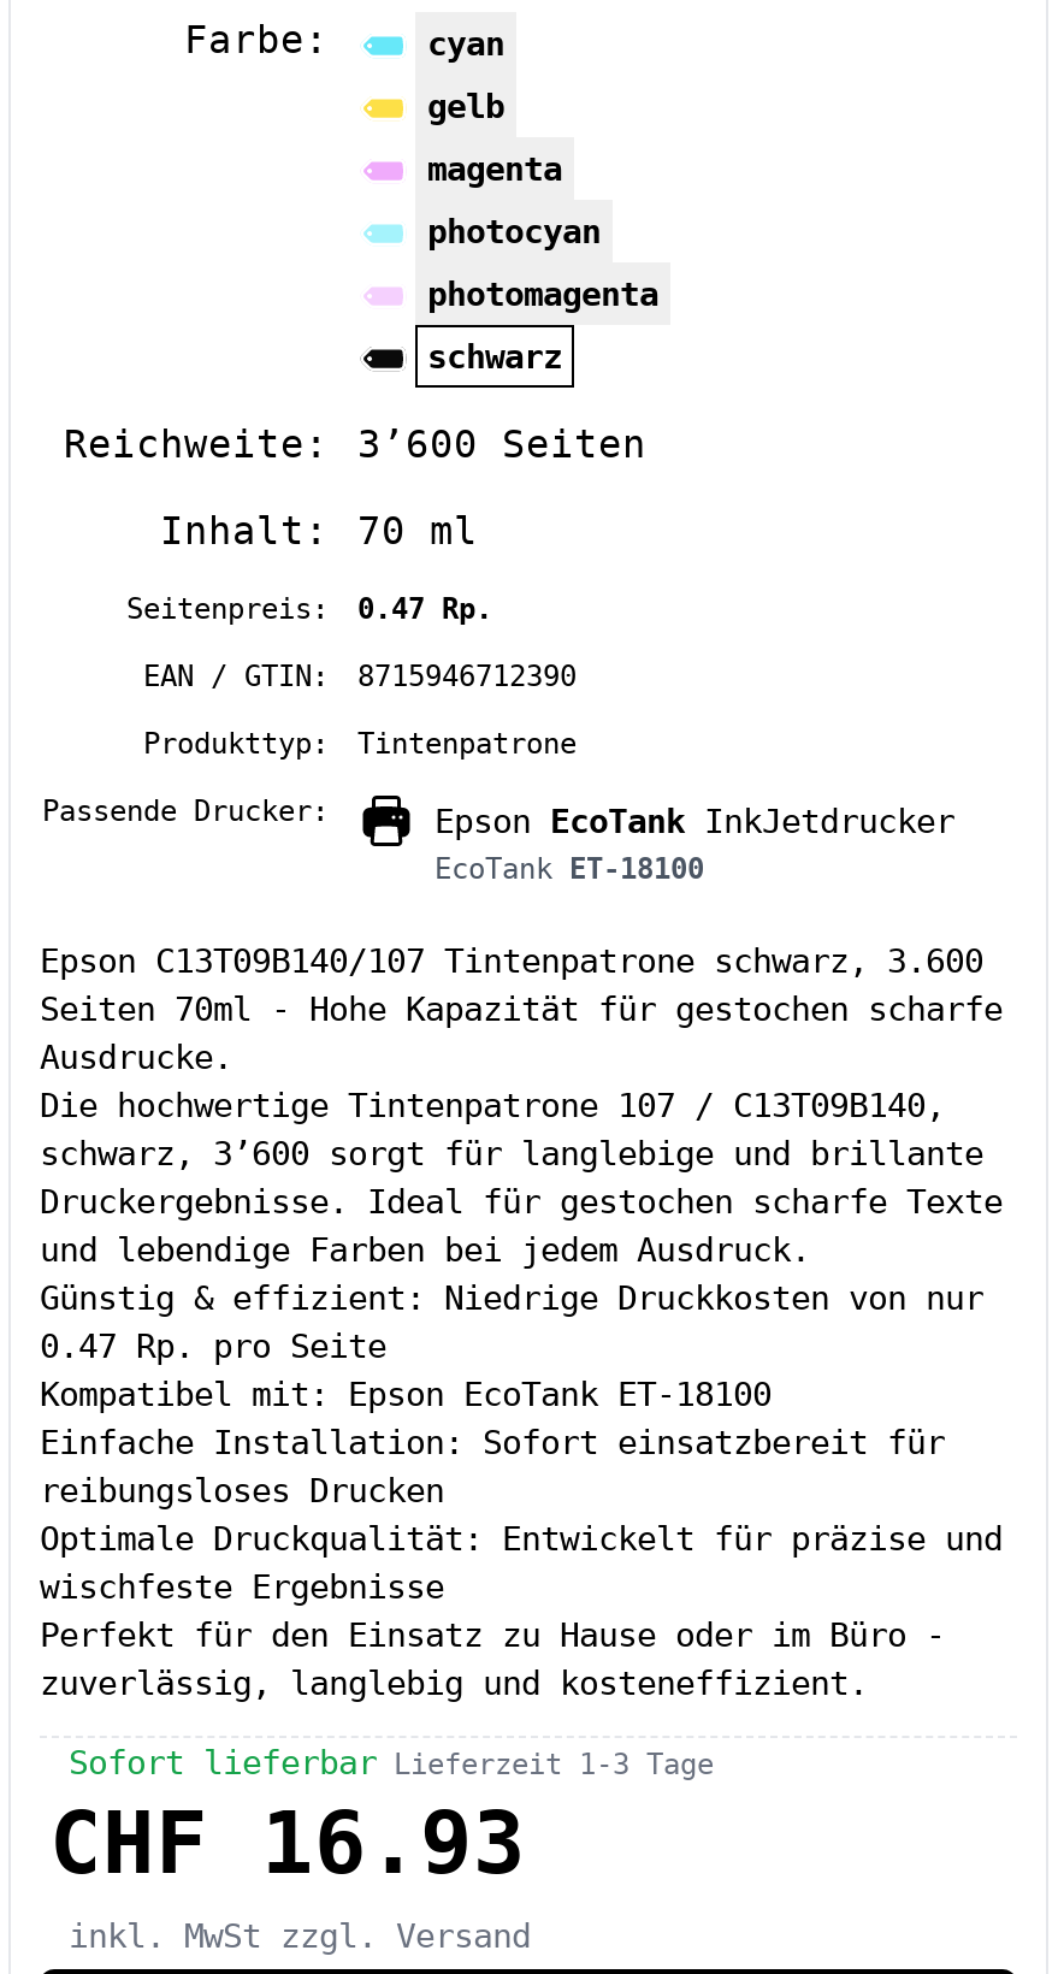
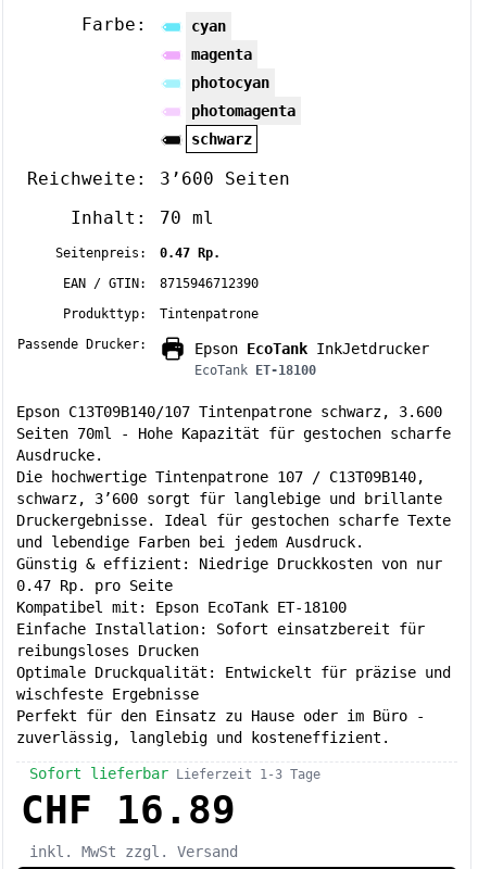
- gelb

- CHF 16.93
+ CHF 16.89
